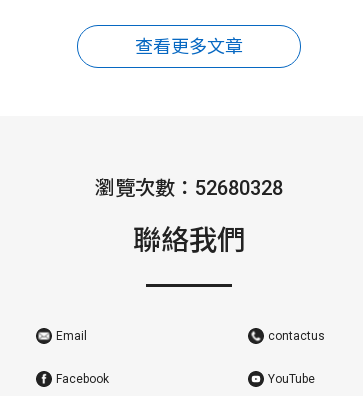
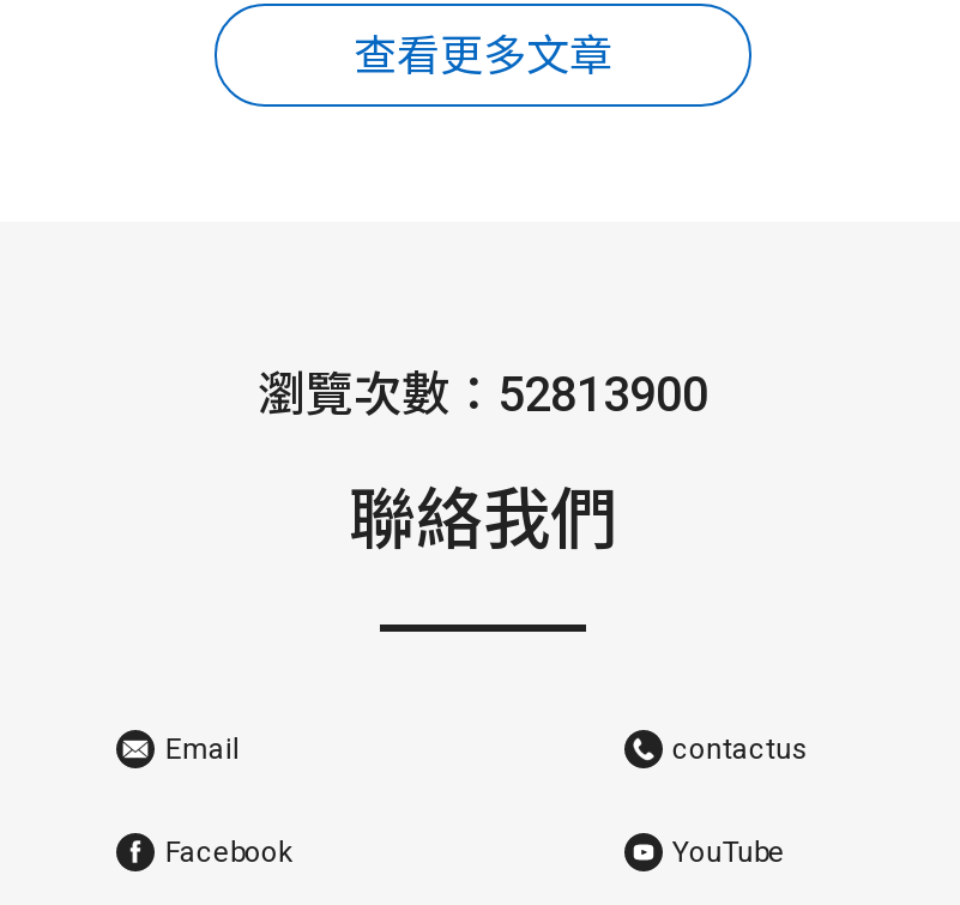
- 瀏覽次數：52680328
+ 瀏覽次數：52813900
